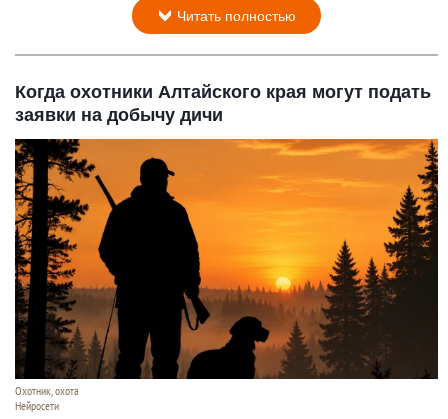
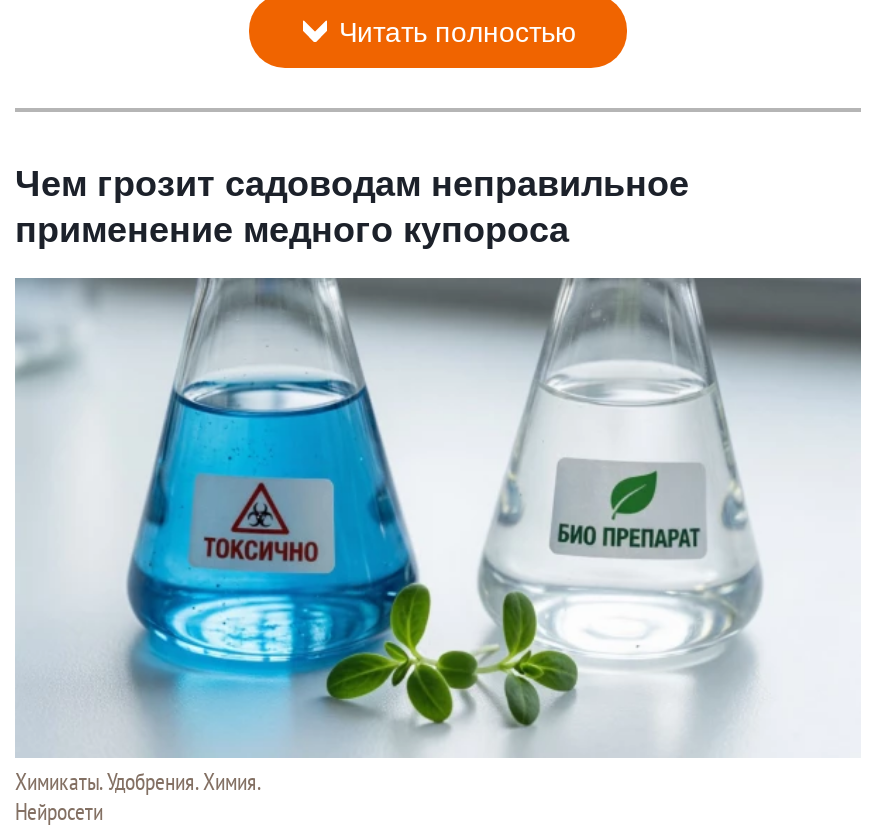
- Когда охотники Алтайского края могут подать
- заявки на добычу дичи
+ Чем грозит садоводам неправильное
+ применение медного купороса

- [image]
- Охотник, охота
+ [image]
+ Химикаты. Удобрения. Химия.
